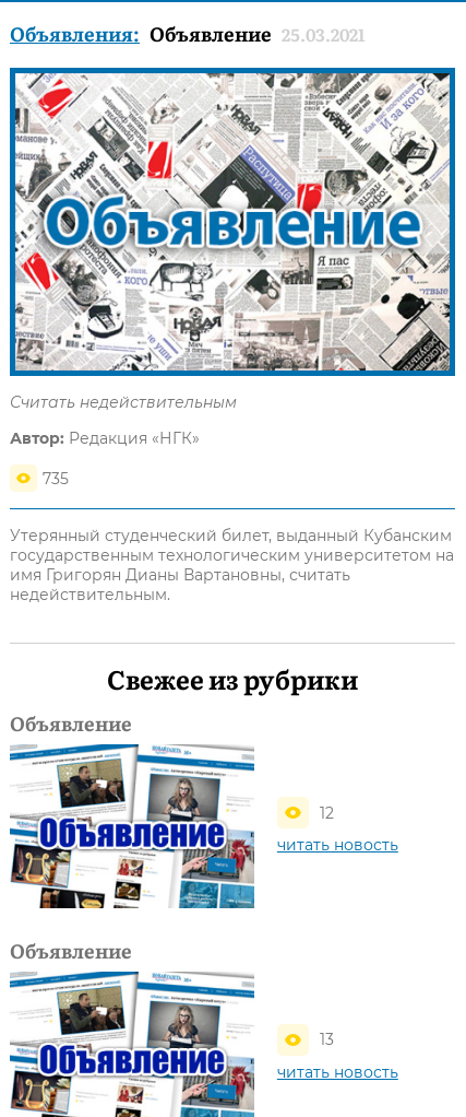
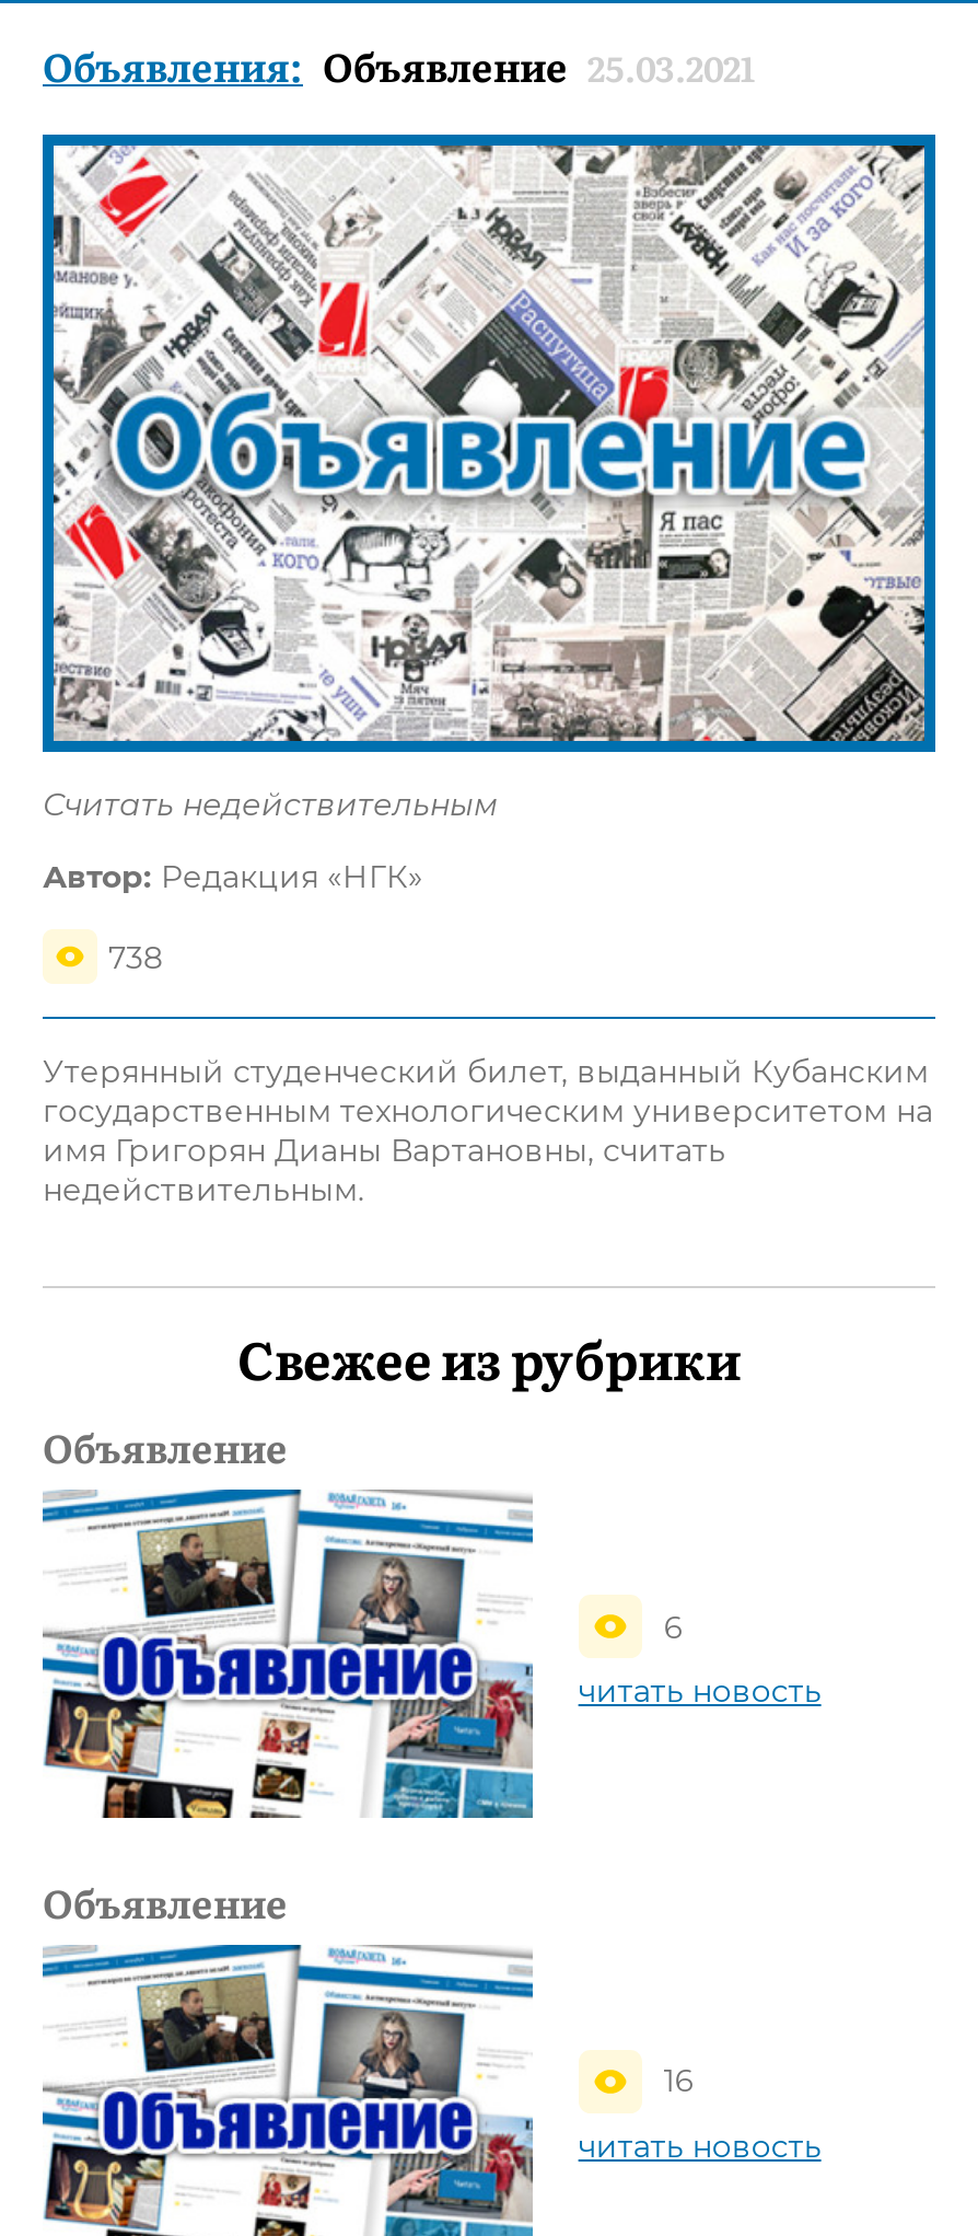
- 735
+ 738

- 12
+ 6

- 13
+ 16
